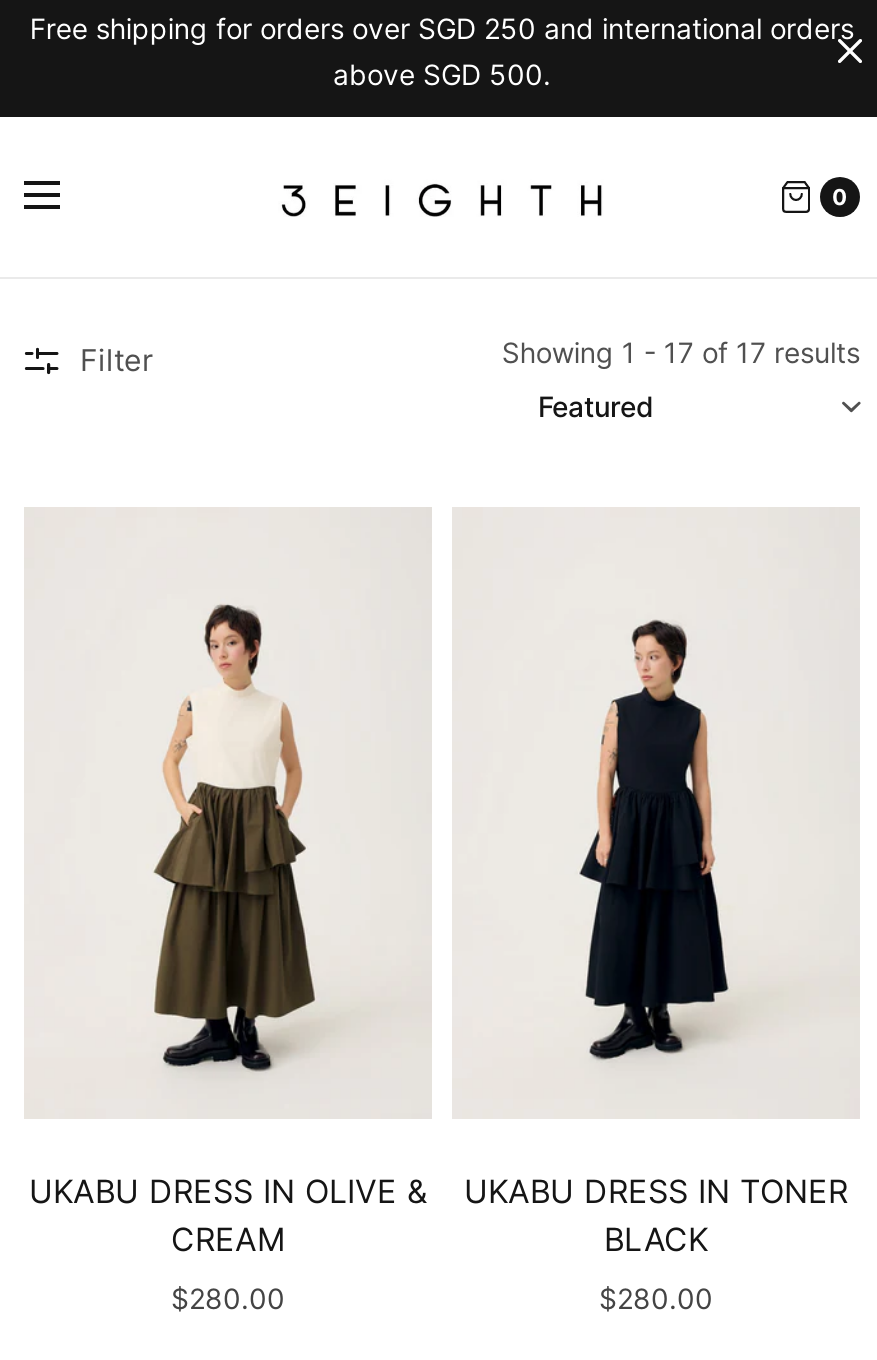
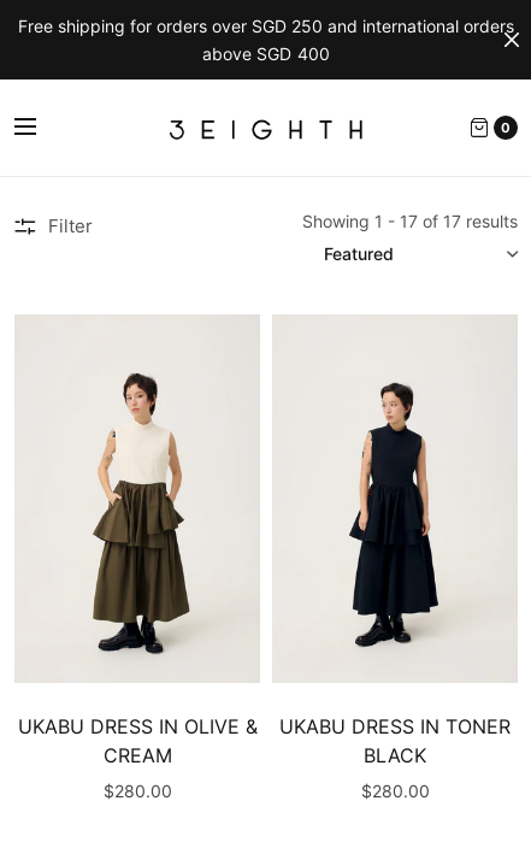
- above SGD 500.
+ above SGD 400
